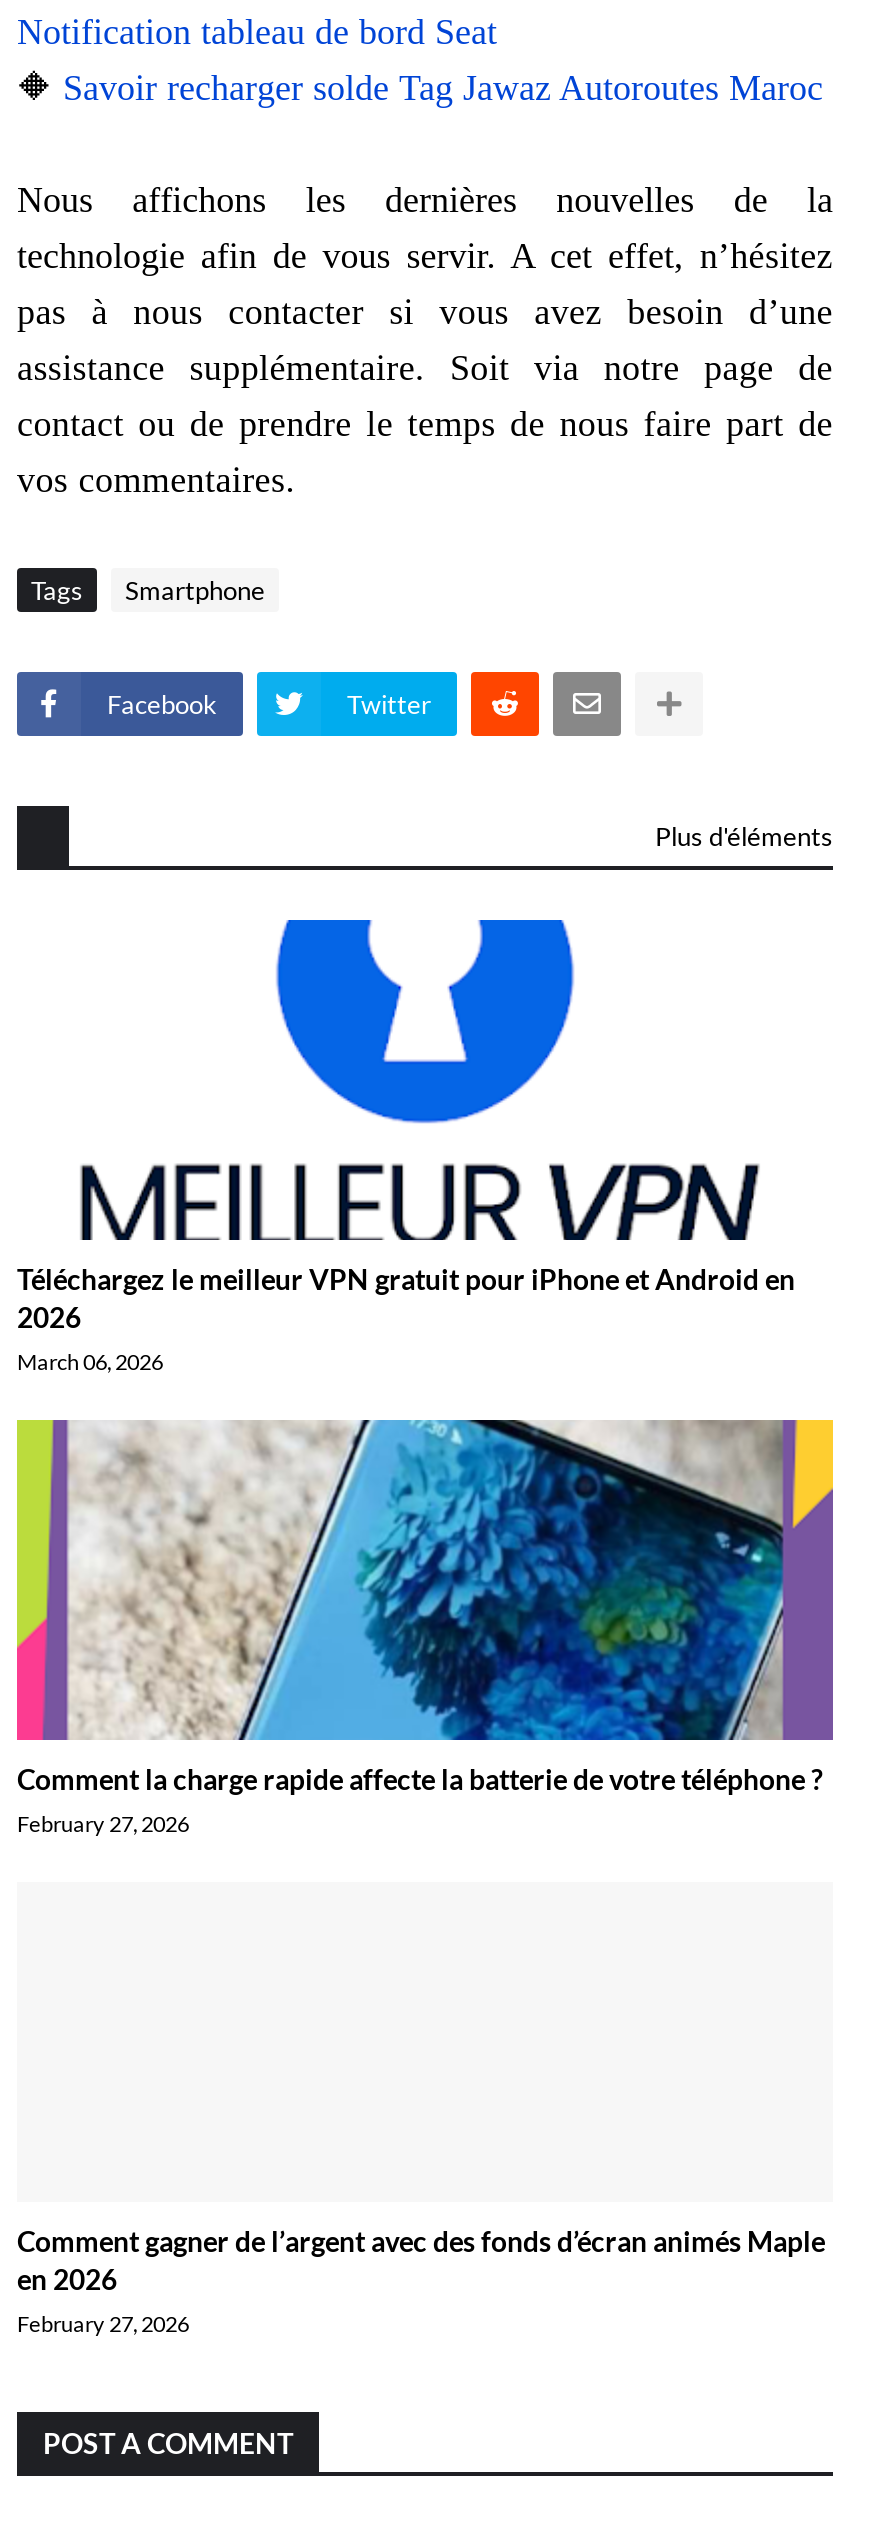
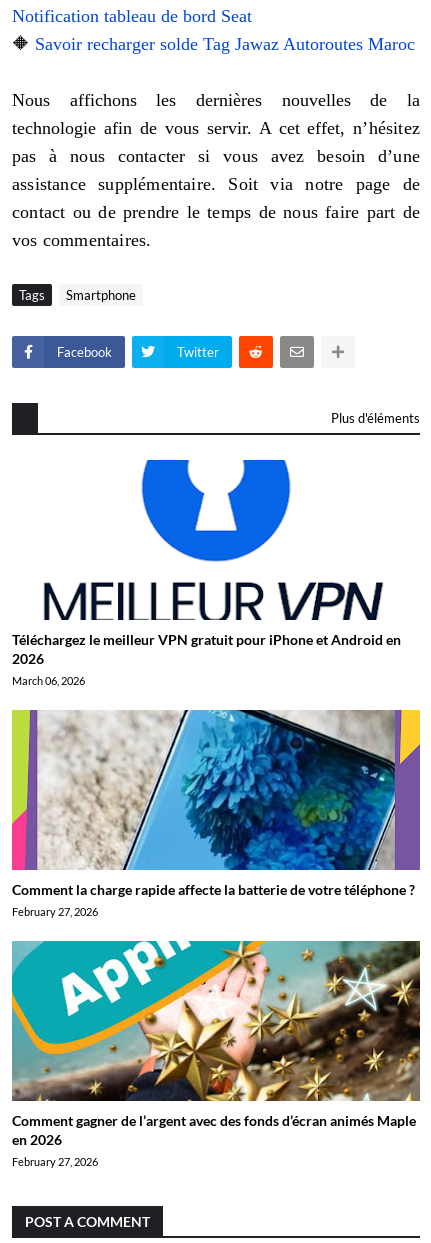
+ [image]
